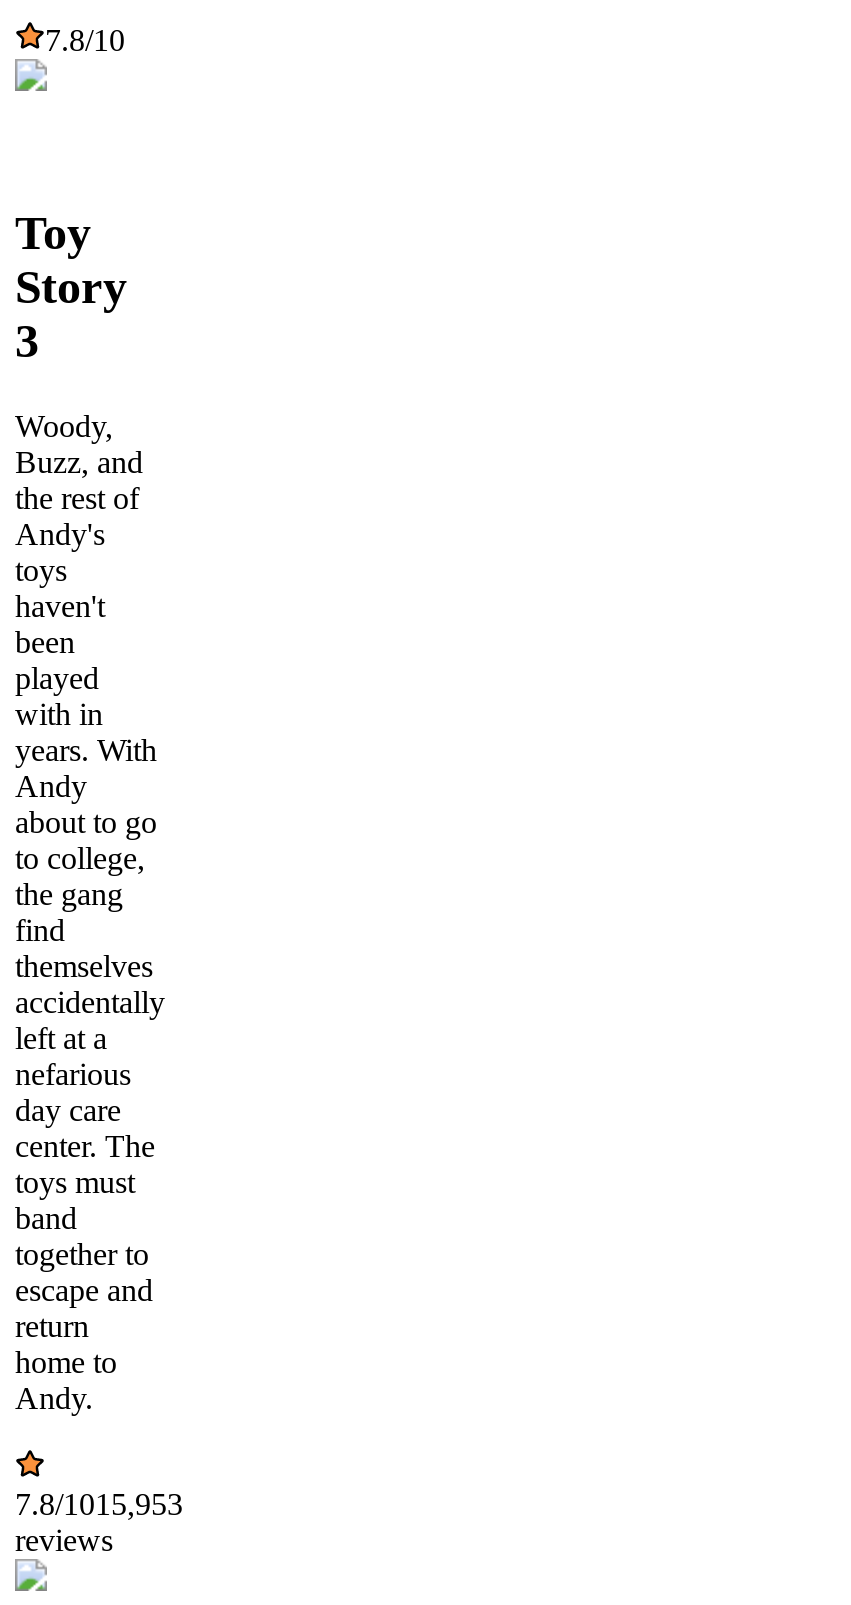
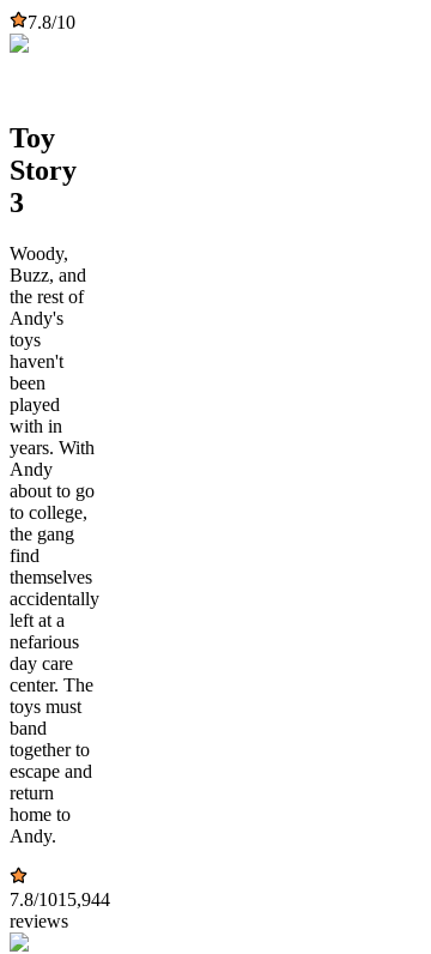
- 7.8/1015,953
+ 7.8/1015,944
